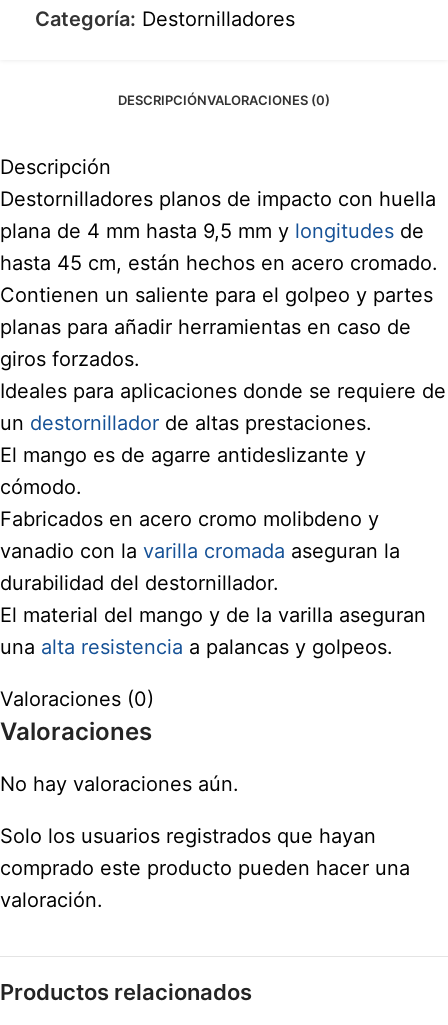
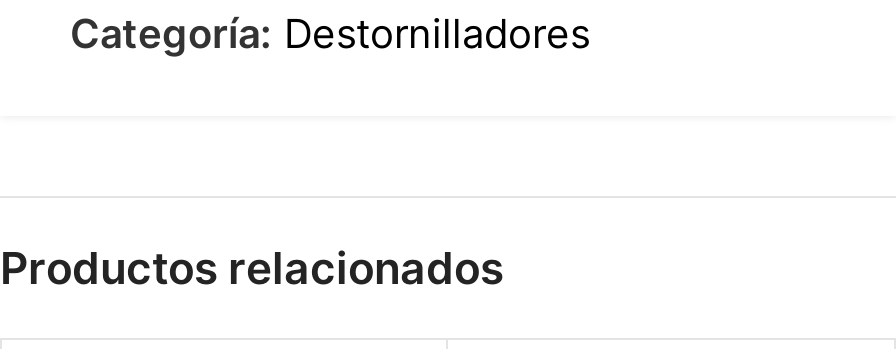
- DESCRIPCIÓNVALORACIONES (0)
- Descripción
- Destornilladores planos de impacto con huella
- plana de 4 mm hasta 9,5 mm y longitudes de
- hasta 45 cm, están hechos en acero cromado.
- Contienen un saliente para el golpeo y partes
- planas para añadir herramientas en caso de
- giros forzados.
- Ideales para aplicaciones donde se requiere de
- un destornillador de altas prestaciones.
- El mango es de agarre antideslizante y
- cómodo.
- Fabricados en acero cromo molibdeno y
- vanadio con la varilla cromada aseguran la
- durabilidad del destornillador.
- El material del mango y de la varilla aseguran
- una alta resistencia a palancas y golpeos.
- Valoraciones (0)
- Valoraciones
- No hay valoraciones aún.
- Solo los usuarios registrados que hayan
- comprado este producto pueden hacer una
- valoración.
